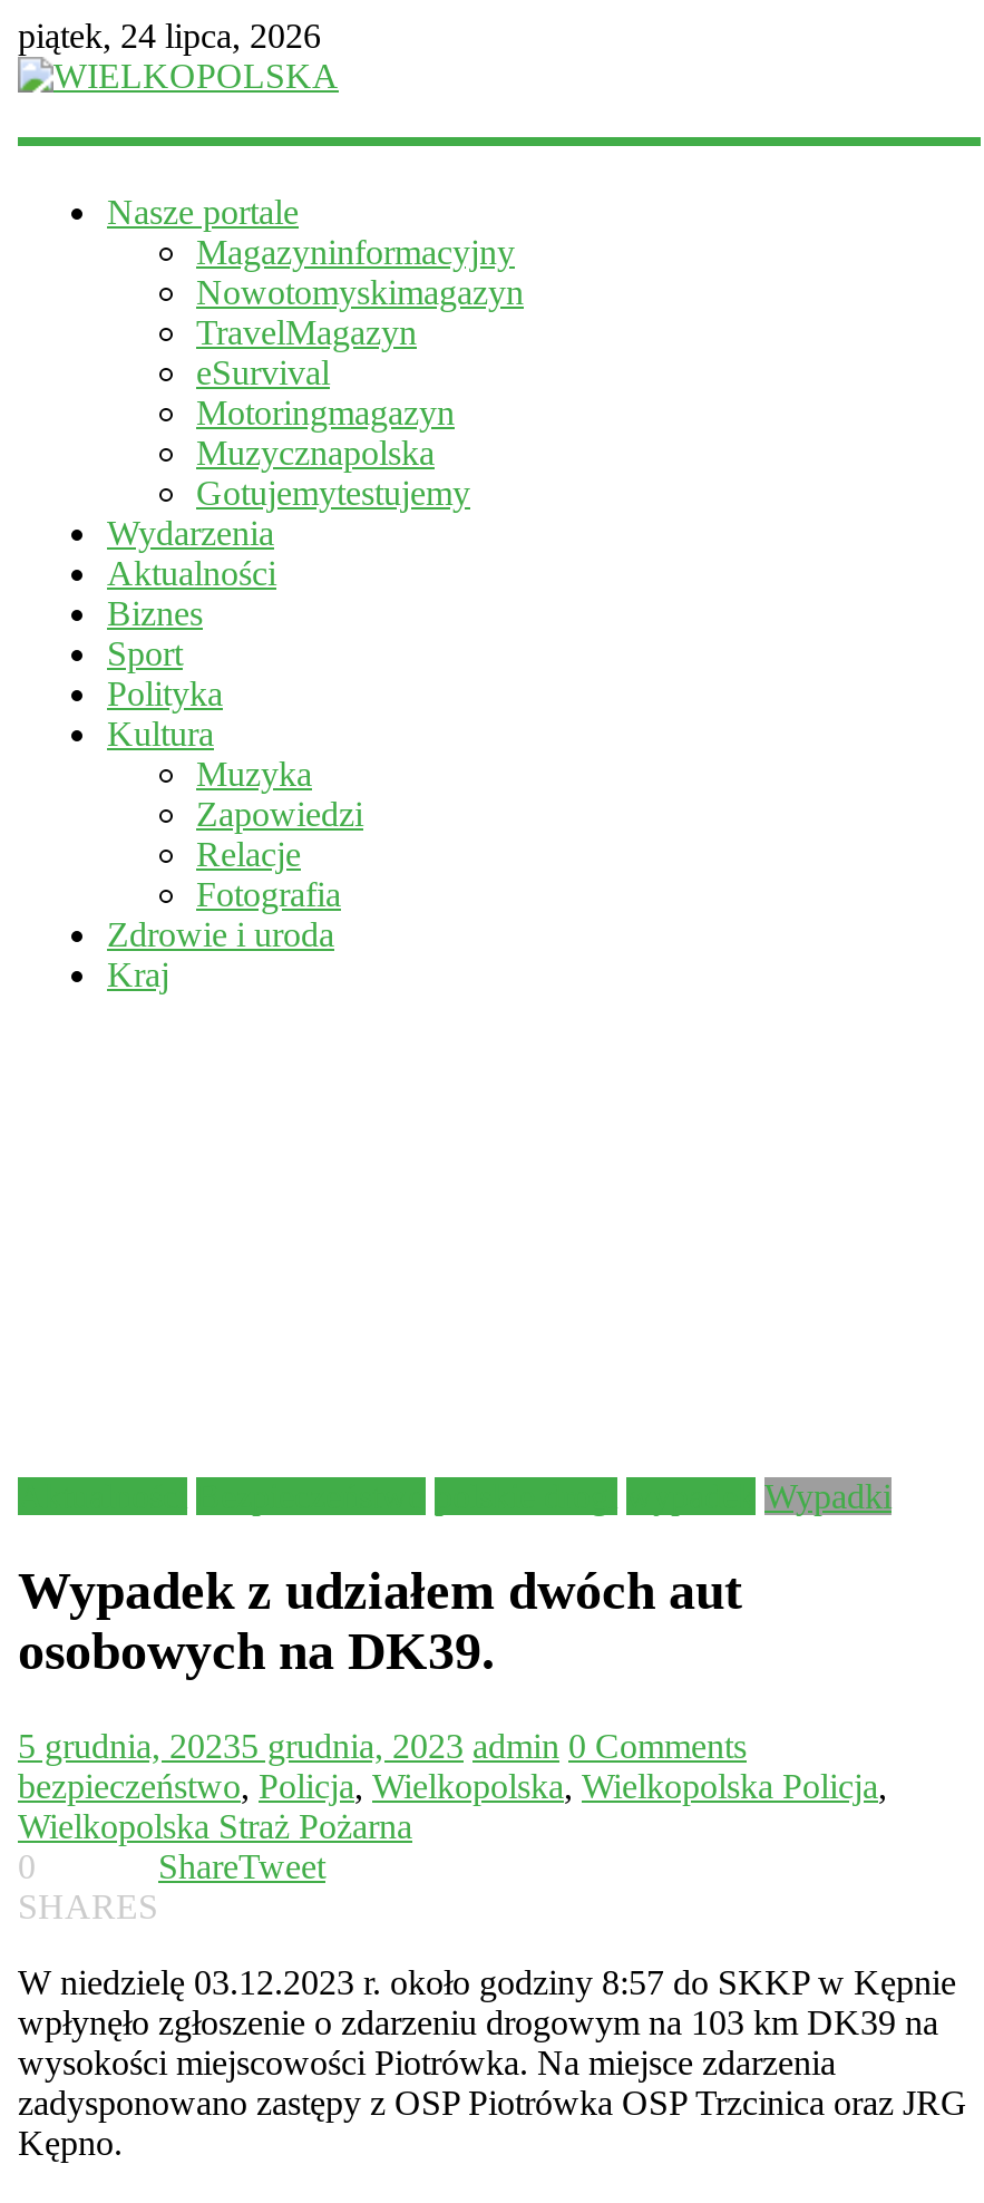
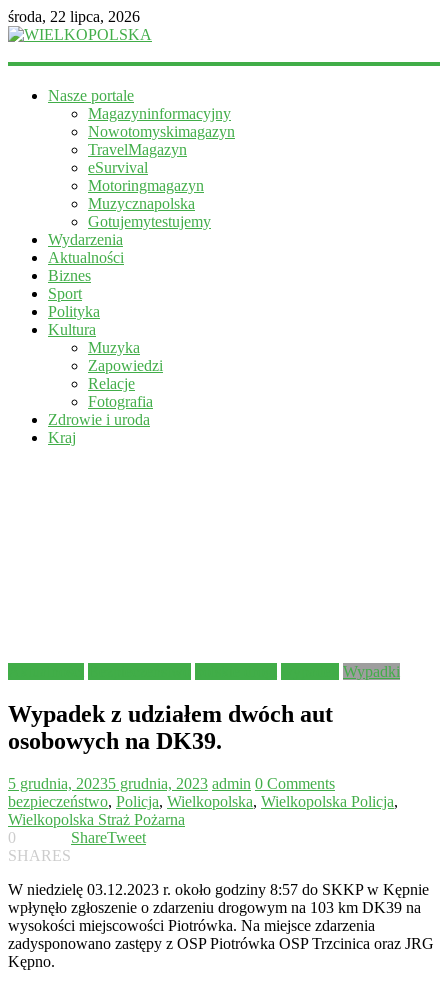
- piątek, 24 lipca, 2026
+ środa, 22 lipca, 2026
